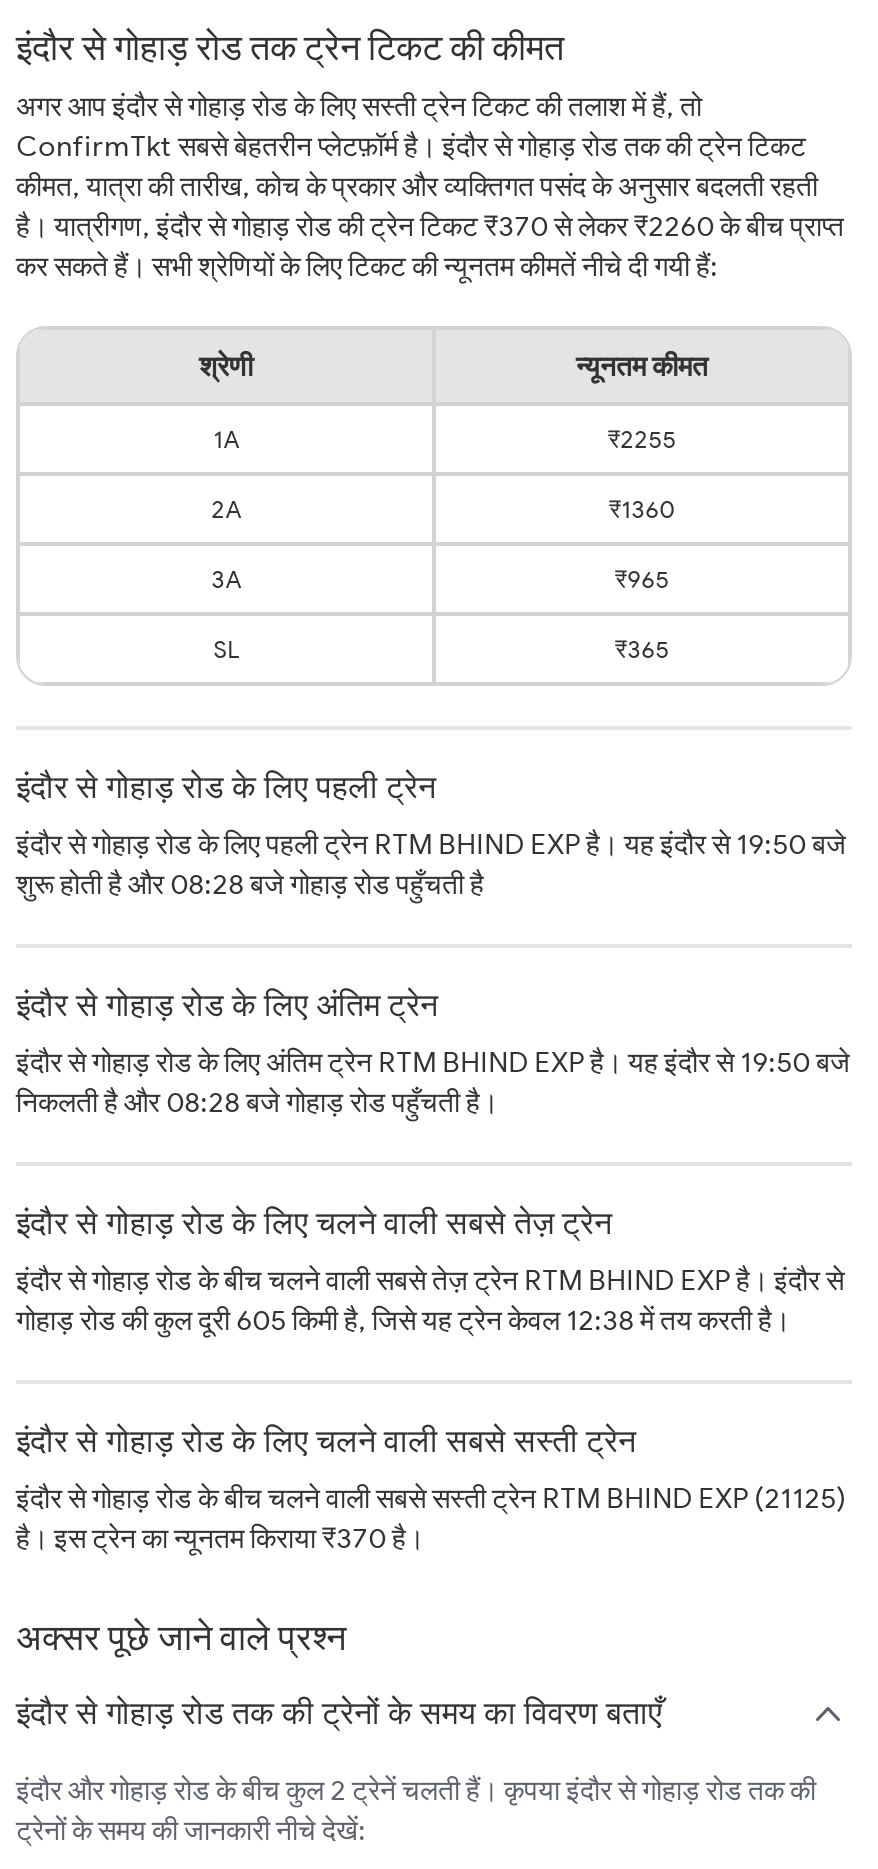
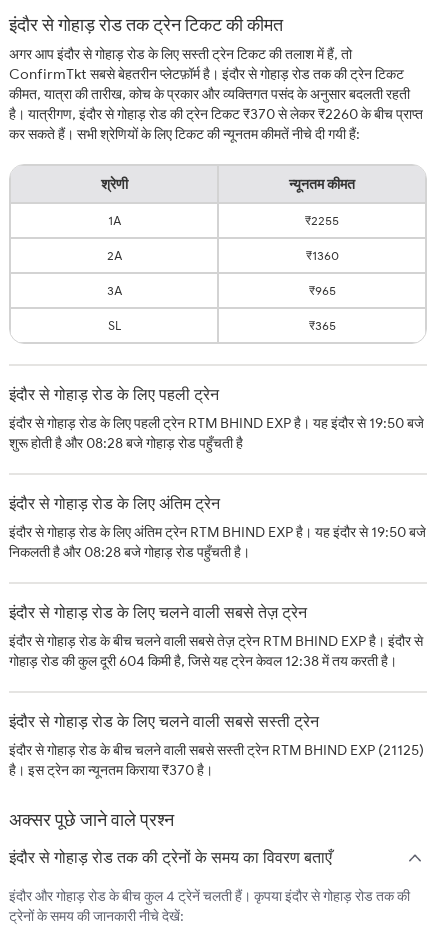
- गोहाड़ रोड की कुल दूरी 605 किमी है, जिसे यह ट्रेन केवल 12:38 में तय करती है।
+ गोहाड़ रोड की कुल दूरी 604 किमी है, जिसे यह ट्रेन केवल 12:38 में तय करती है।

- इंदौर और गोहाड़ रोड के बीच कुल 2 ट्रेनें चलती हैं। कृपया इंदौर से गोहाड़ रोड तक की
+ इंदौर और गोहाड़ रोड के बीच कुल 4 ट्रेनें चलती हैं। कृपया इंदौर से गोहाड़ रोड तक की
